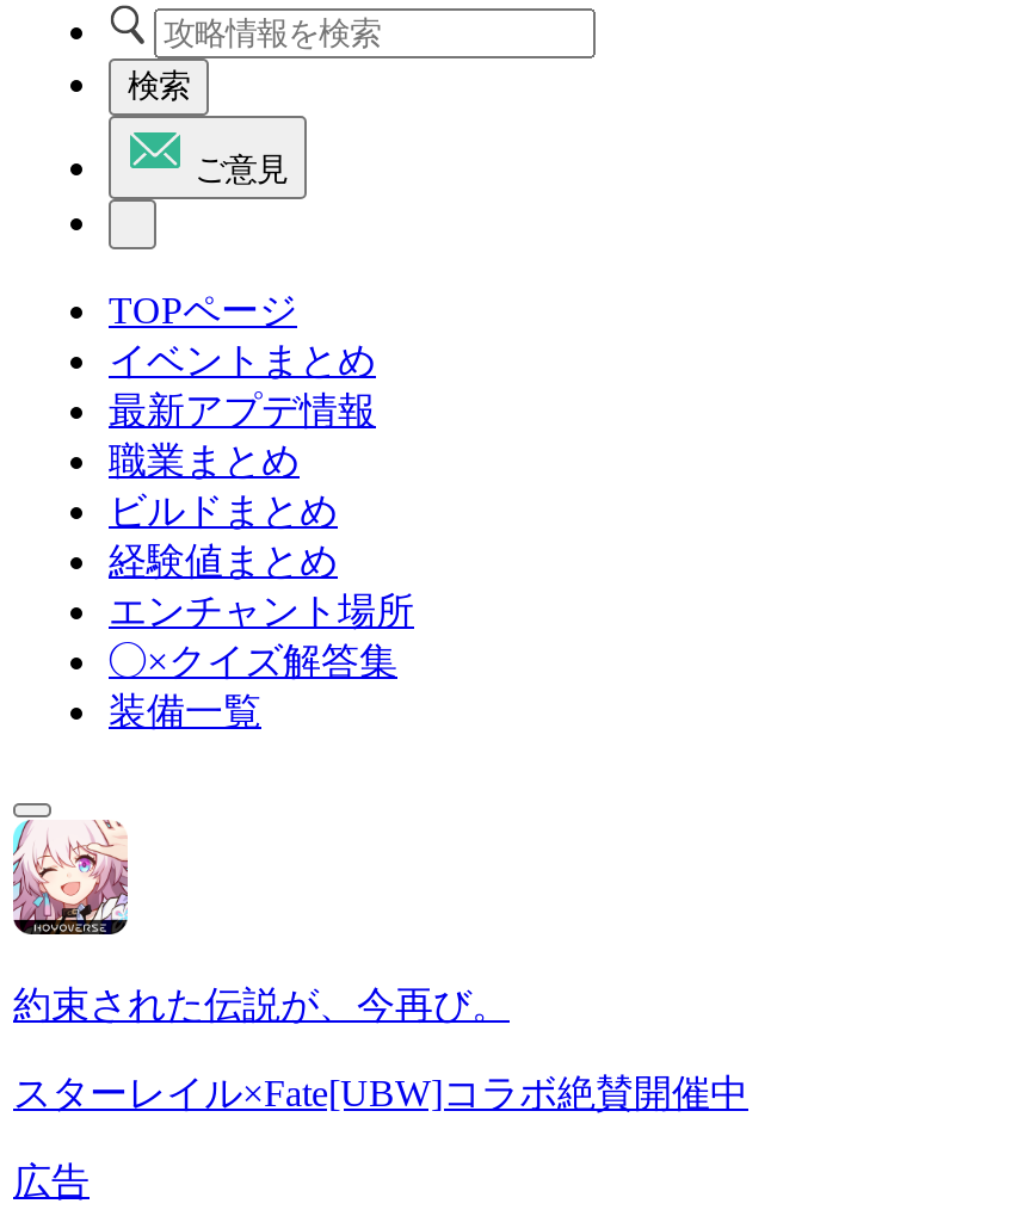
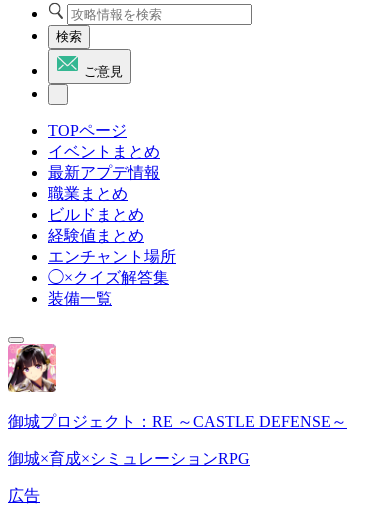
- [image]
- 約束された伝説が、今再び。
+ [image]
+ 御城プロジェクト：RE ～CASTLE DEFENSE～

- スターレイル×Fate[UBW]コラボ絶賛開催中
+ 御城×育成×シミュレーションRPG
